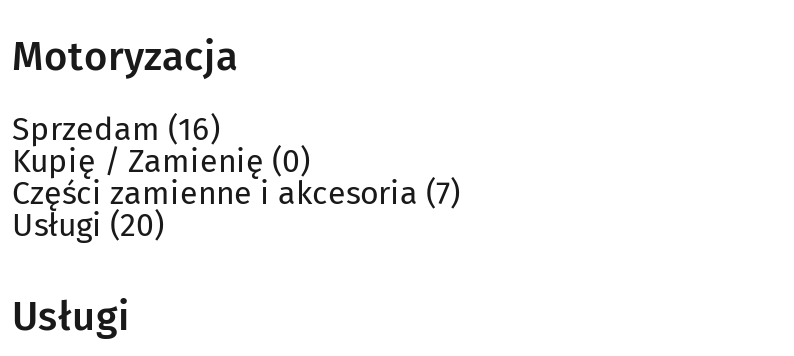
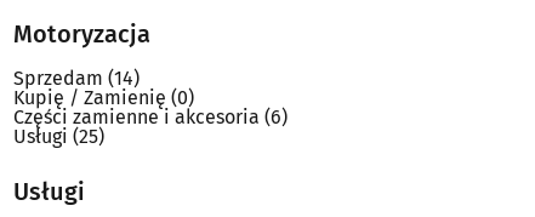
- Sprzedam (16)
+ Sprzedam (14)

- Części zamienne i akcesoria (7)
+ Części zamienne i akcesoria (6)

- Usługi (20)
+ Usługi (25)
